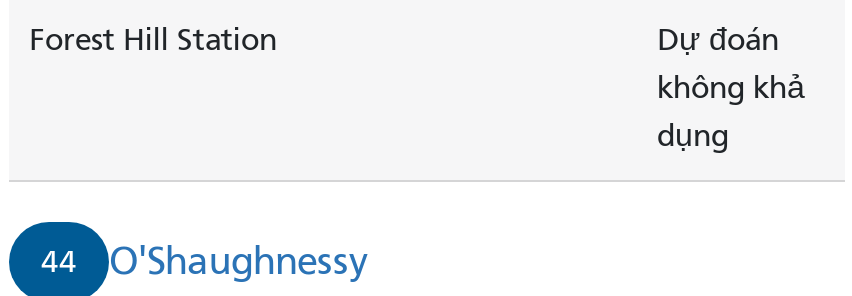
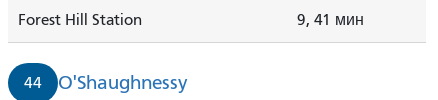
- Dự đoán
- không khả
- dụng
+ 9, 41 мин
